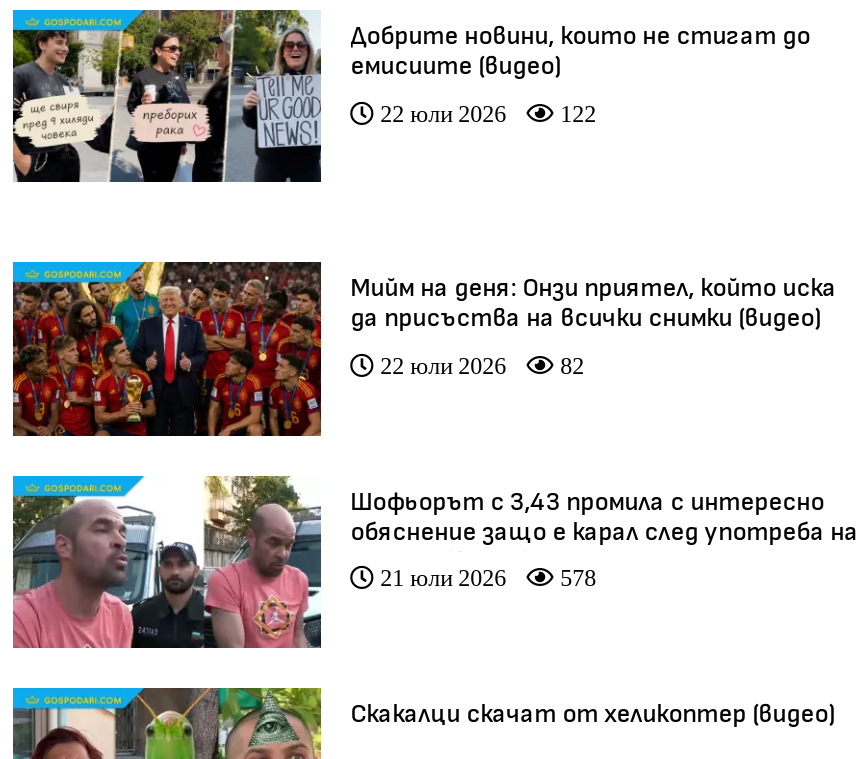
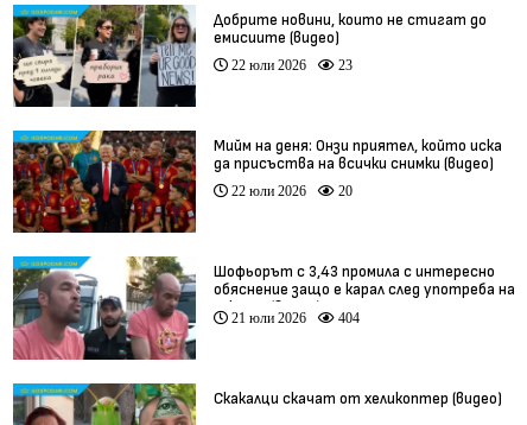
- 22 юли 2026 122
+ 22 юли 2026 23

- 22 юли 2026 82
+ 22 юли 2026 20

- 578
+ 404
